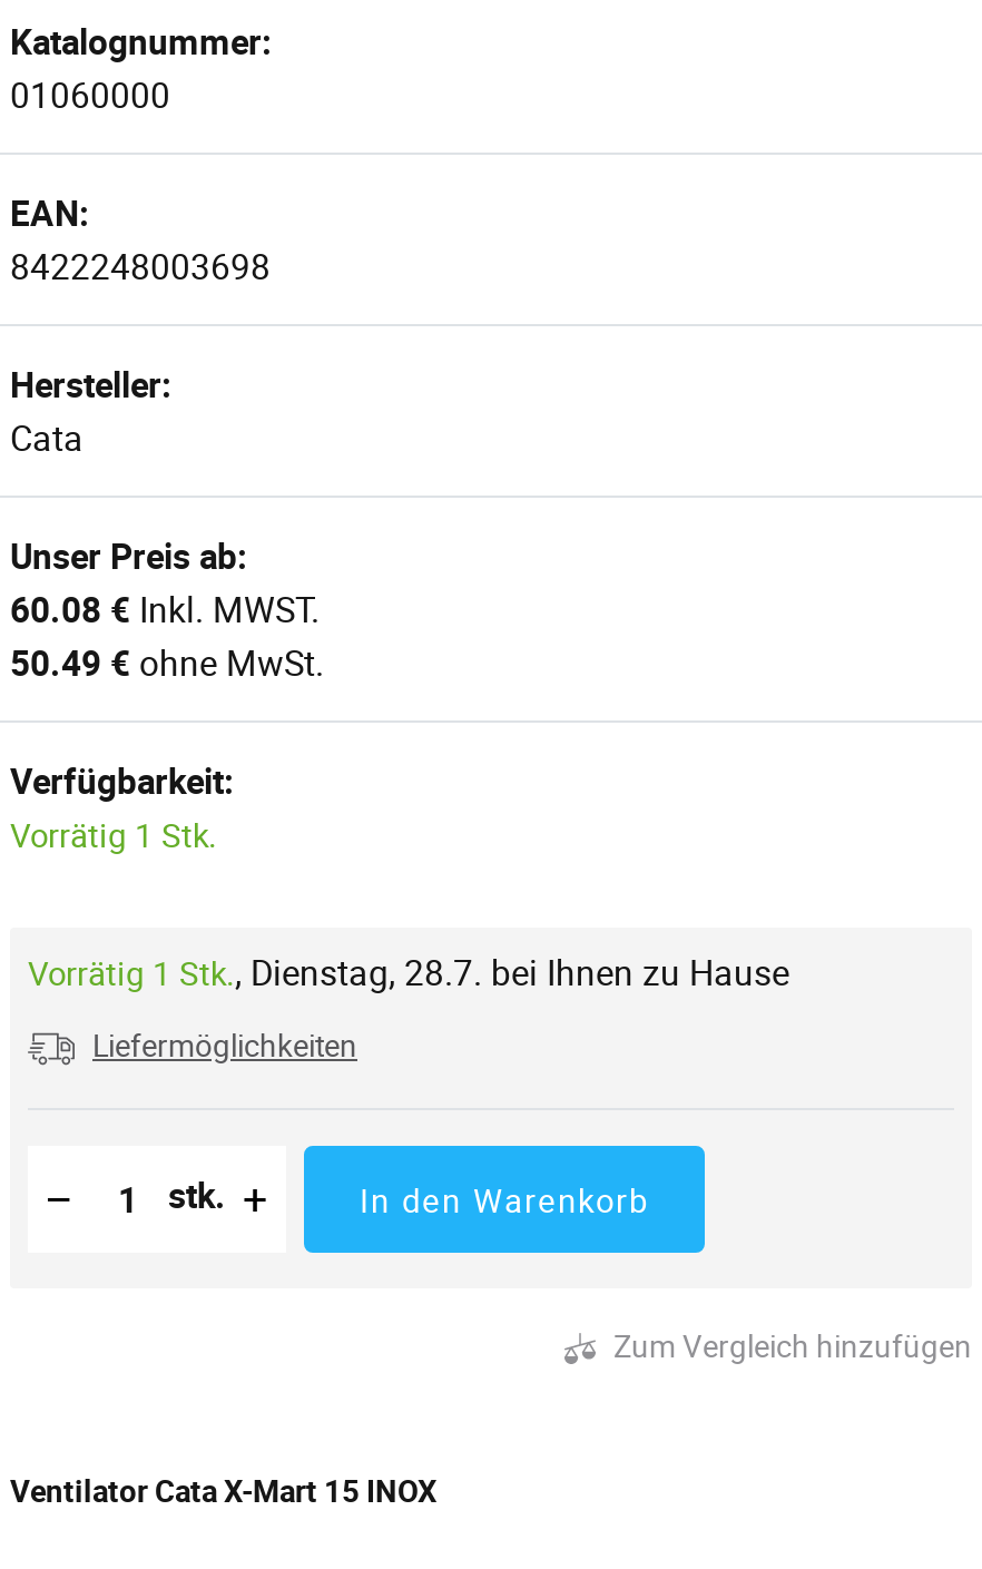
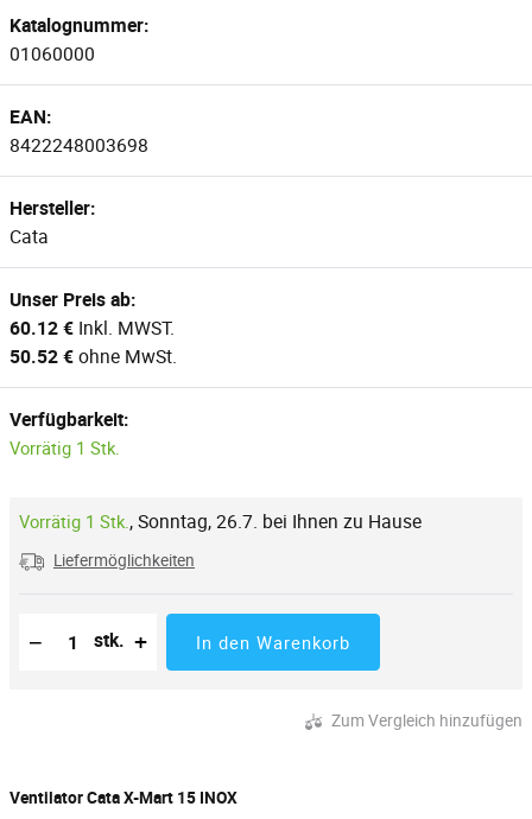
- 60.08 €Inkl. MWST.
+ 60.12 €Inkl. MWST.

- 50.49 €ohne MwSt.
+ 50.52 €ohne MwSt.

- Vorrätig 1 Stk., Dienstag, 28.7. bei Ihnen zu Hause
+ Vorrätig 1 Stk., Sonntag, 26.7. bei Ihnen zu Hause
